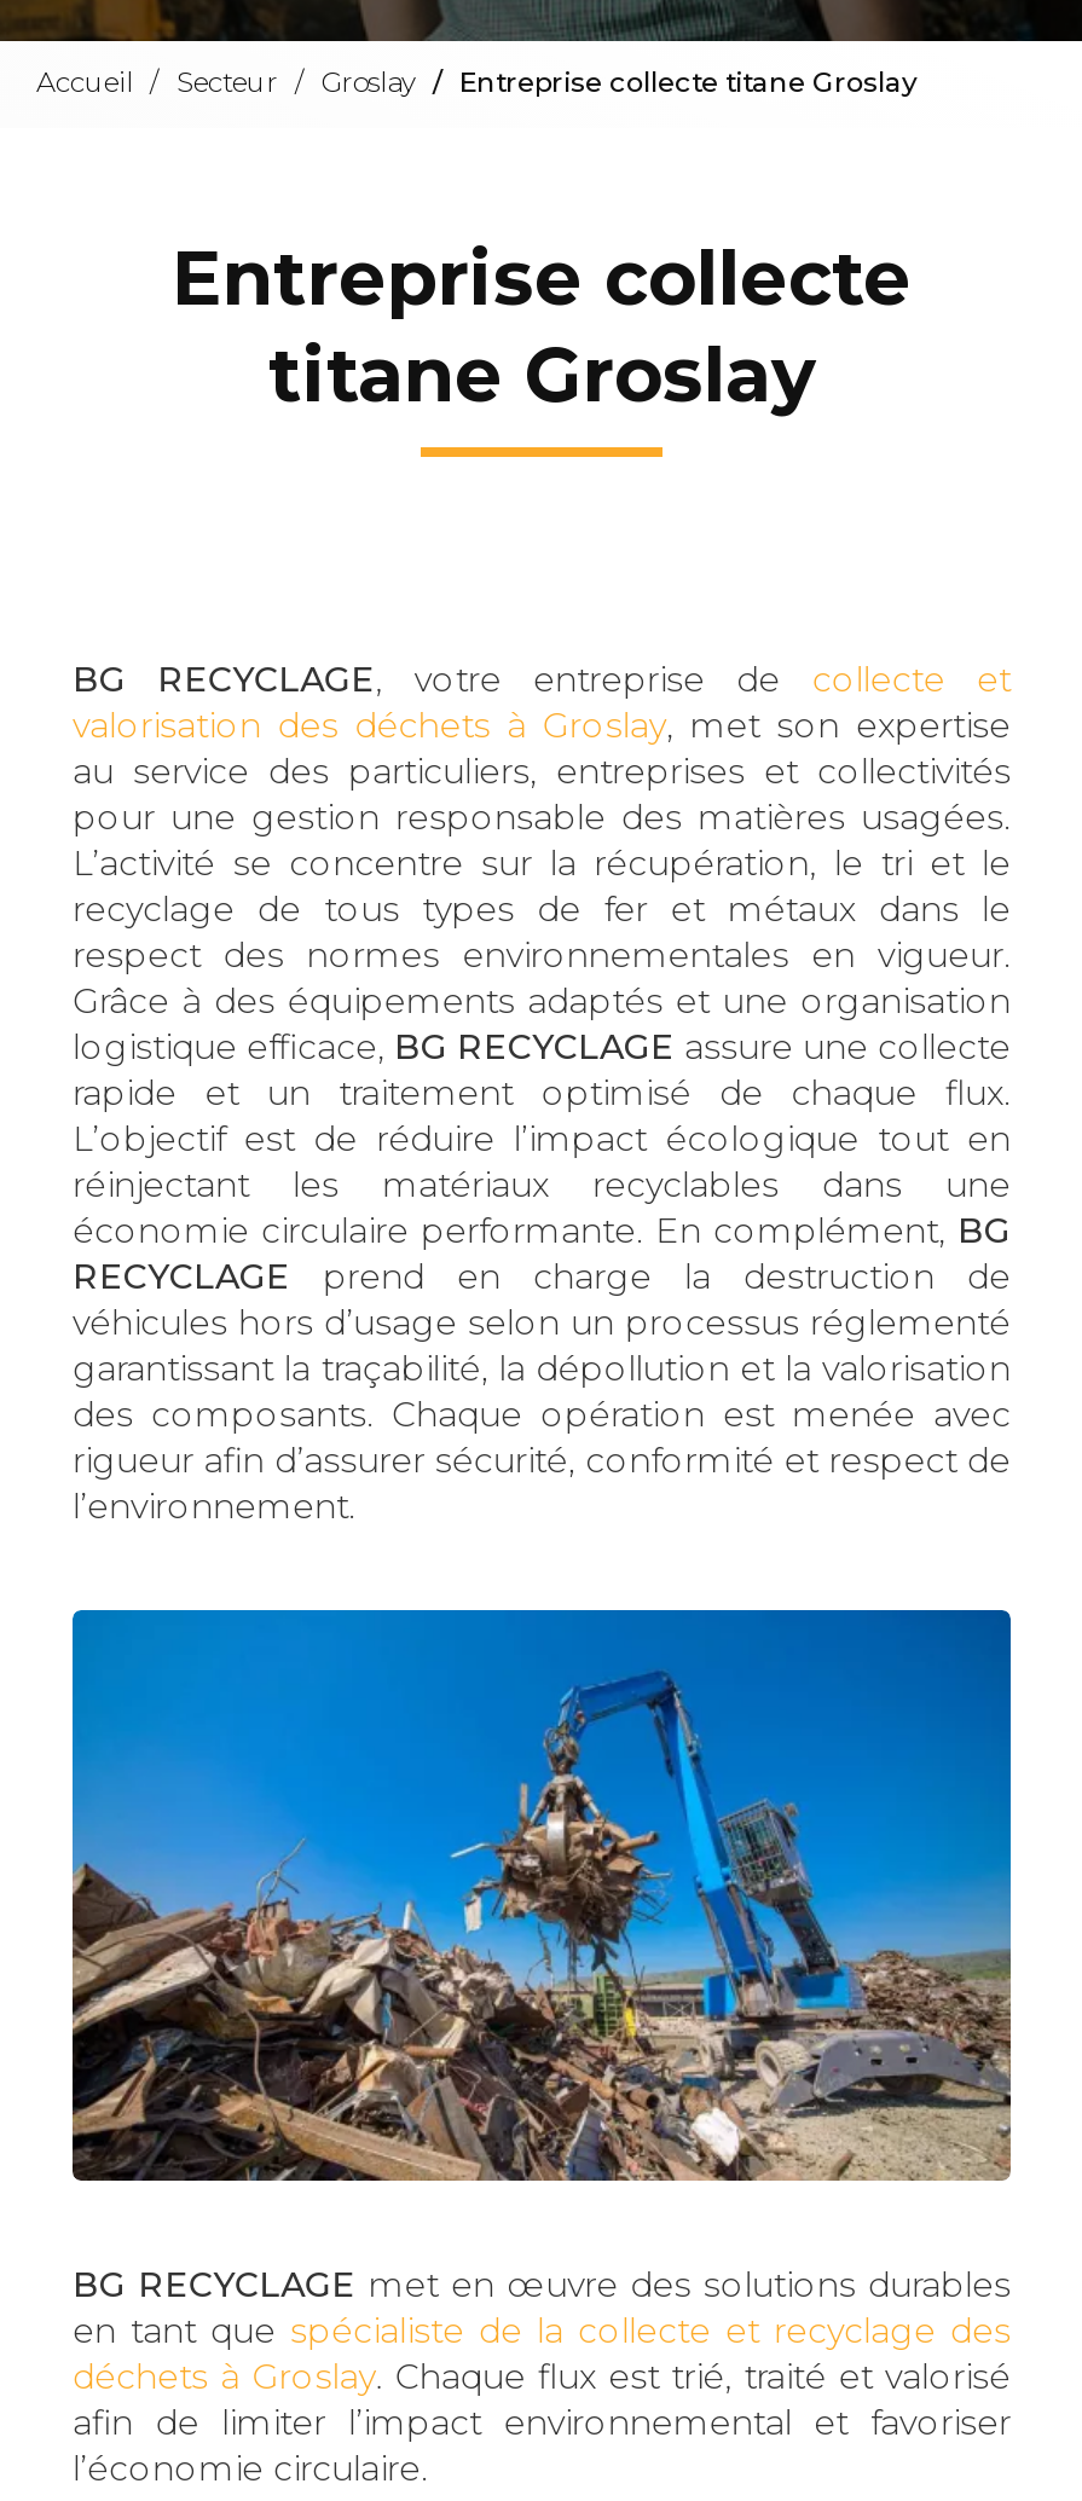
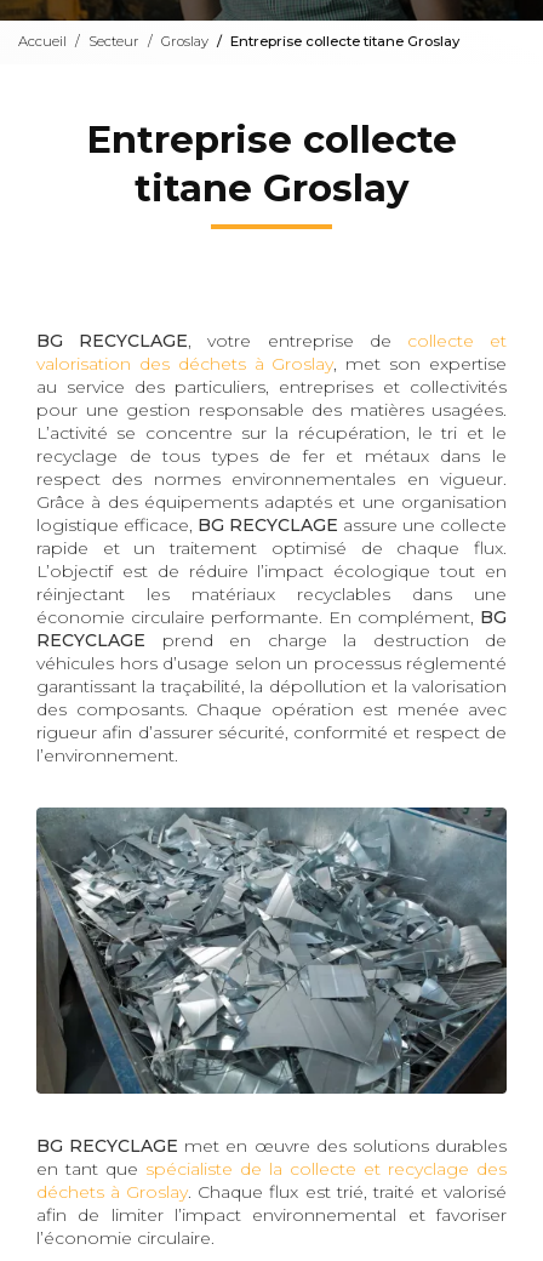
- [image]
+ [image]
